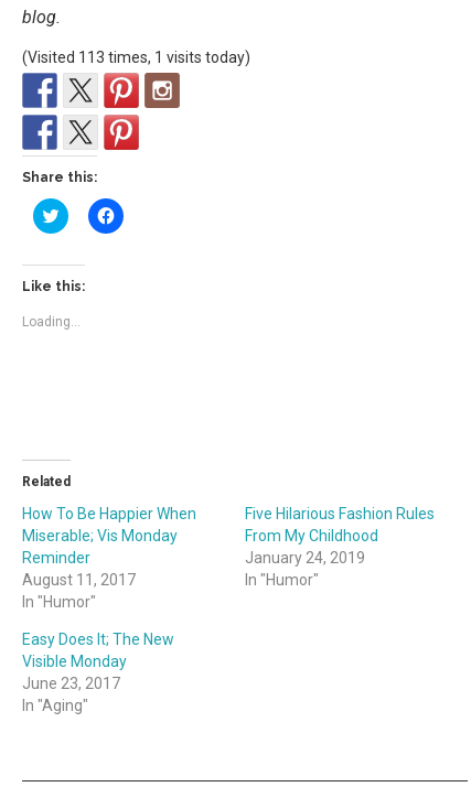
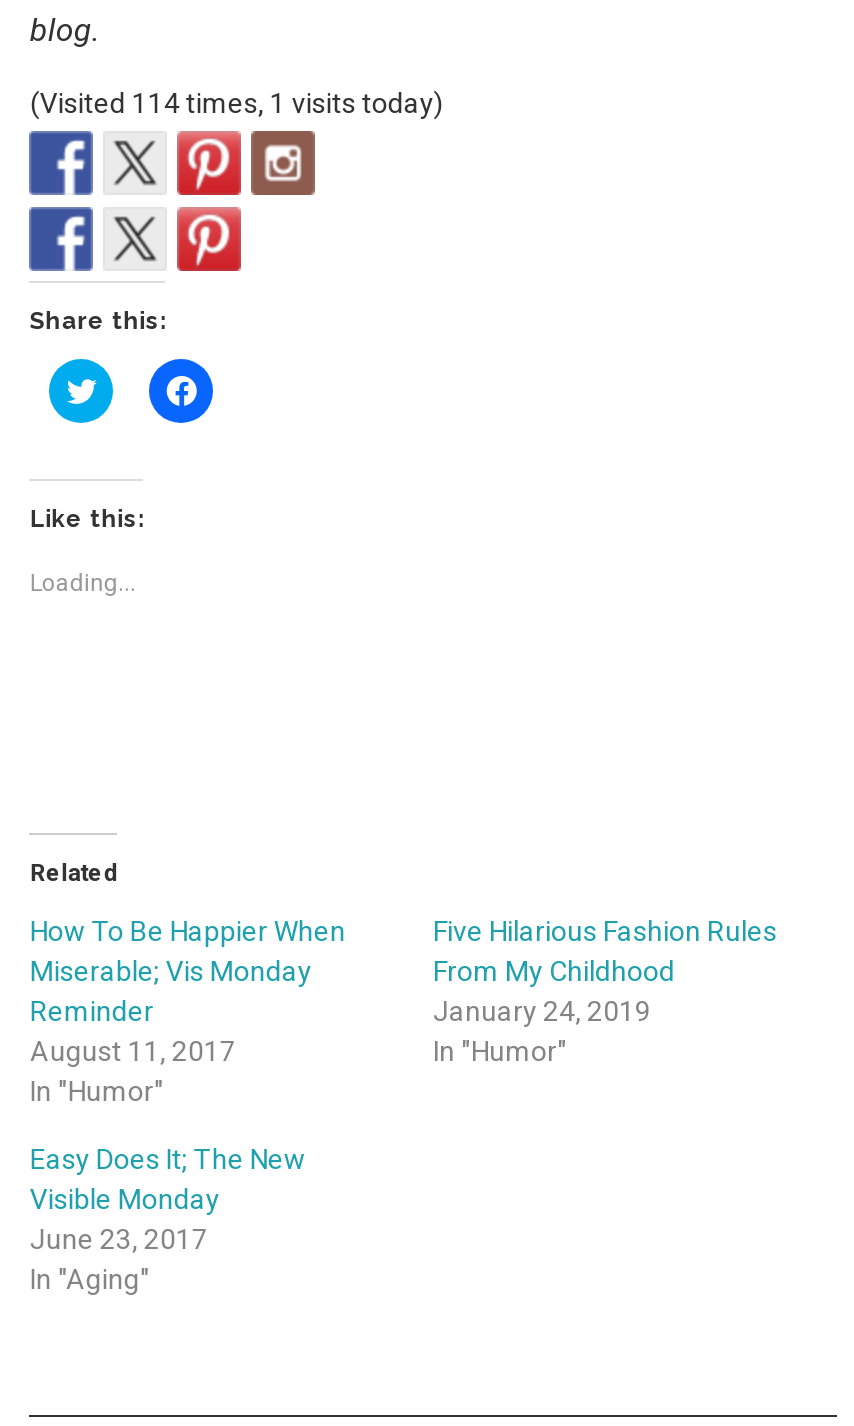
- (Visited 113 times, 1 visits today)
+ (Visited 114 times, 1 visits today)
